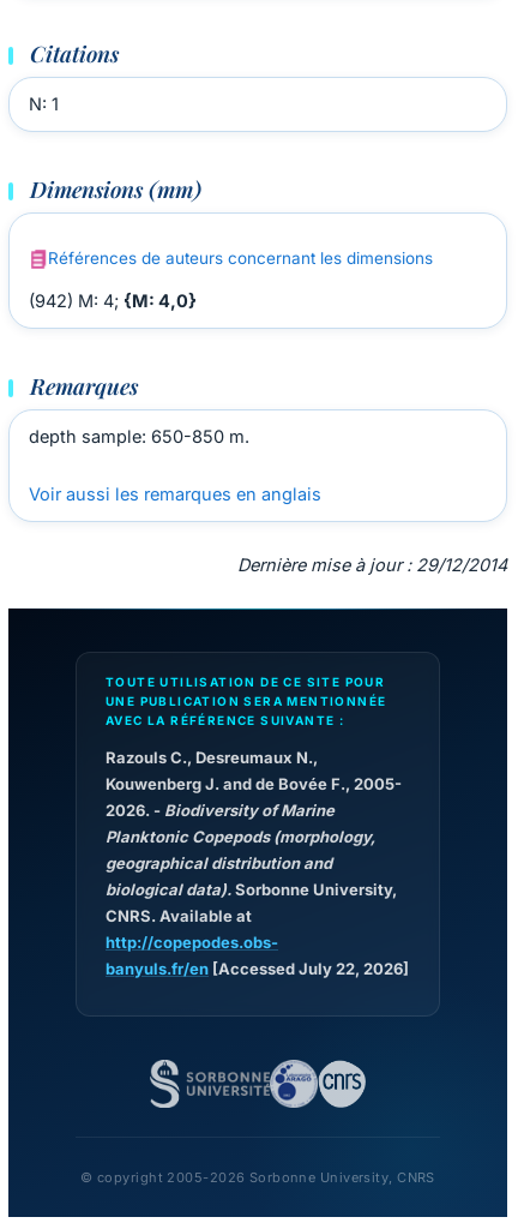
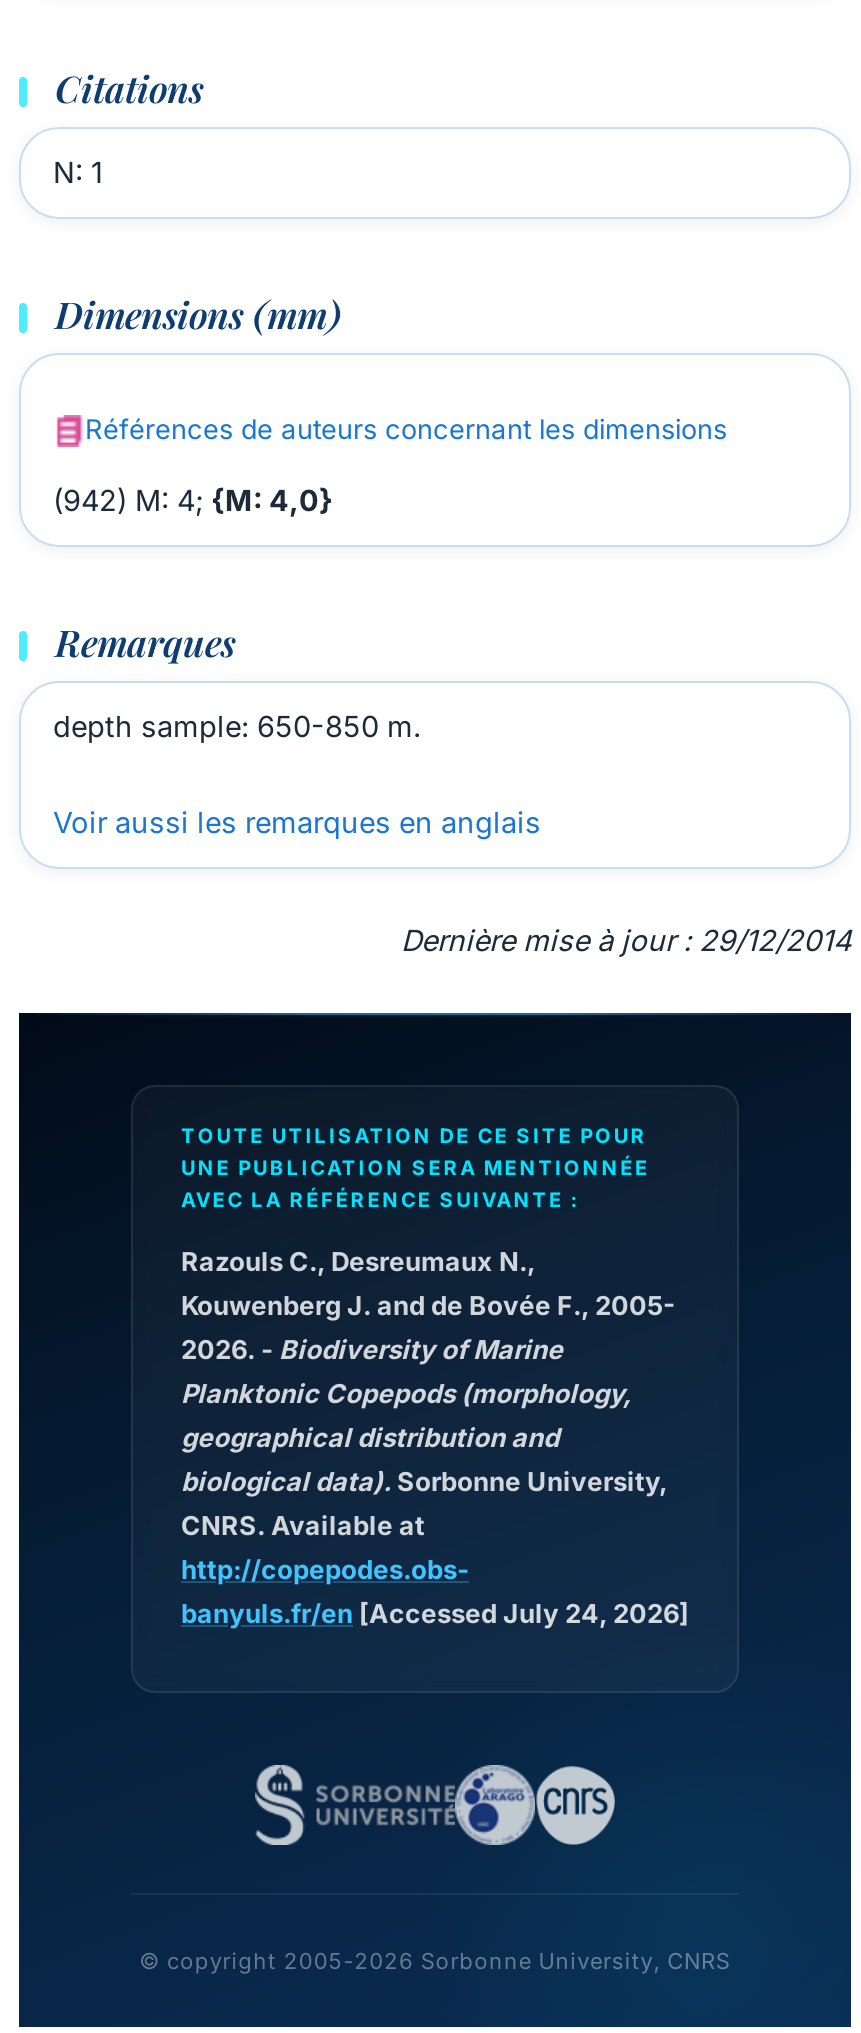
- banyuls.fr/en [Accessed July 22, 2026]
+ banyuls.fr/en [Accessed July 24, 2026]
